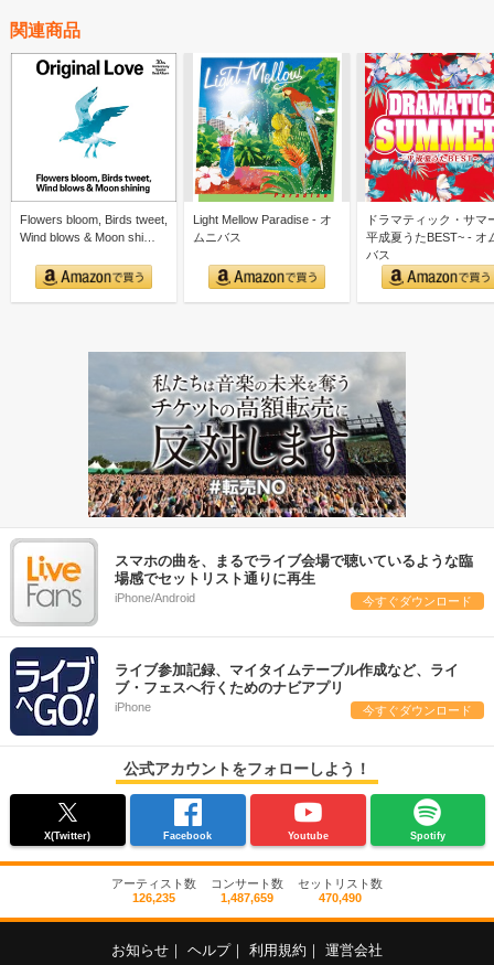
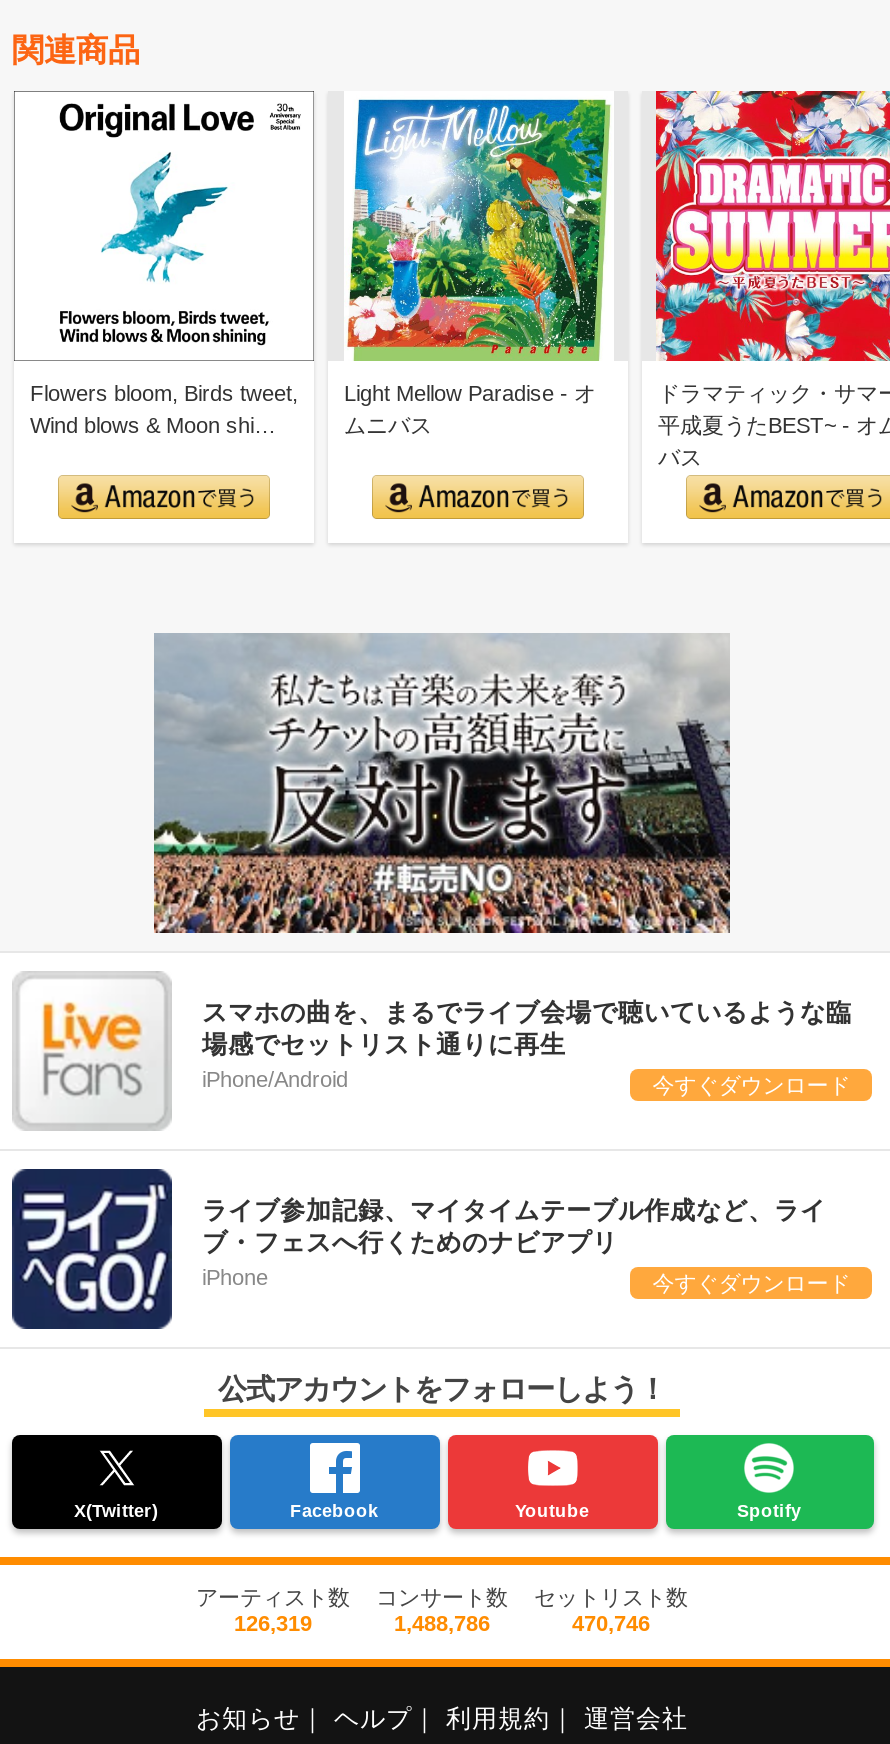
- 126,235
+ 126,319

- 1,487,659
+ 1,488,786

- 470,490
+ 470,746
